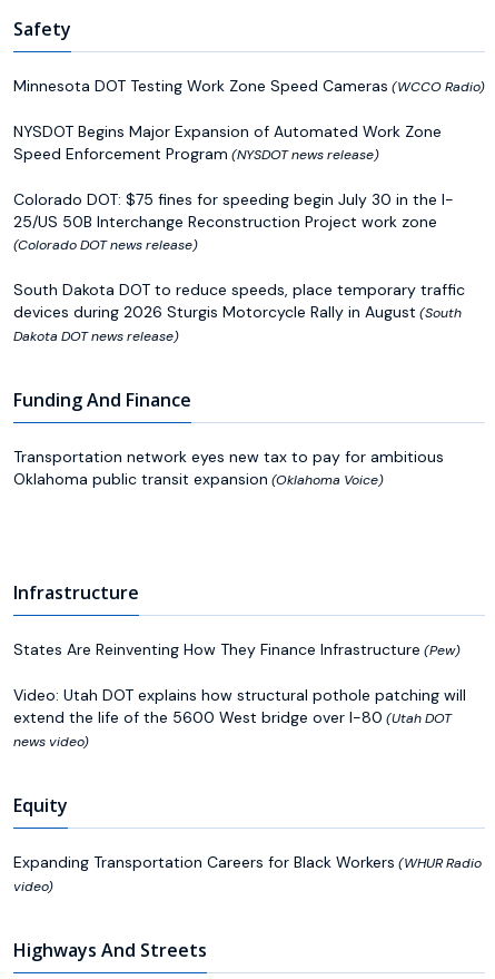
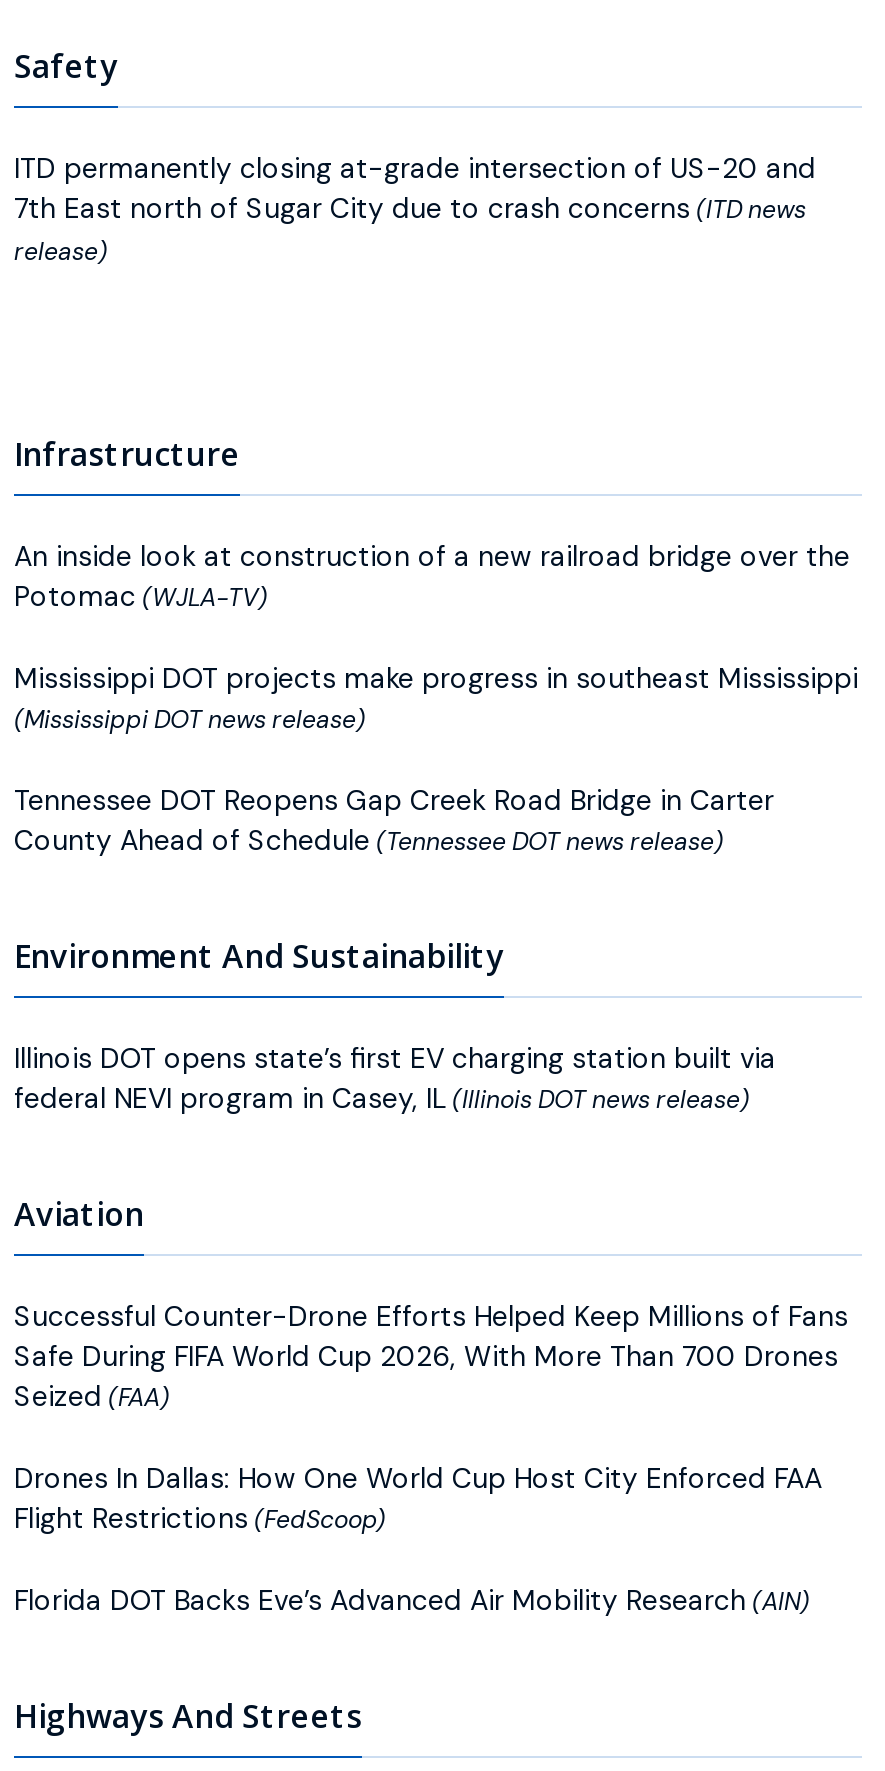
- Minnesota DOT Testing Work Zone Speed Cameras (WCCO Radio)
- NYSDOT Begins Major Expansion of Automated Work Zone
- Speed Enforcement Program (NYSDOT news release)
- Colorado DOT: $75 fines for speeding begin July 30 in the I-
- 25/US 50B Interchange Reconstruction Project work zone
- (Colorado DOT news release)
- South Dakota DOT to reduce speeds, place temporary traffic
- devices during 2026 Sturgis Motorcycle Rally in August (South
- Dakota DOT news release)
- Funding And Finance
- Transportation network eyes new tax to pay for ambitious
- Oklahoma public transit expansion (Oklahoma Voice)
+ ITD permanently closing at-grade intersection of US-20 and
+ 7th East north of Sugar City due to crash concerns (ITD news
+ release)

moved up: Infrastructure

- States Are Reinventing How They Finance Infrastructure (Pew)
- Video: Utah DOT explains how structural pothole patching will
- extend the life of the 5600 West bridge over I-80 (Utah DOT
- news video)
- Equity
- Expanding Transportation Careers for Black Workers (WHUR Radio
- video)
+ An inside look at construction of a new railroad bridge over the
+ Potomac (WJLA-TV)
+ Mississippi DOT projects make progress in southeast Mississippi
+ (Mississippi DOT news release)
+ Tennessee DOT Reopens Gap Creek Road Bridge in Carter
+ County Ahead of Schedule (Tennessee DOT news release)
+ Environment And Sustainability
+ Illinois DOT opens state’s first EV charging station built via
+ federal NEVI program in Casey, IL (Illinois DOT news release)
+ Aviation
+ Successful Counter-Drone Efforts Helped Keep Millions of Fans
+ Safe During FIFA World Cup 2026, With More Than 700 Drones
+ Seized (FAA)
+ Drones In Dallas: How One World Cup Host City Enforced FAA
+ Flight Restrictions (FedScoop)
+ Florida DOT Backs Eve’s Advanced Air Mobility Research (AIN)
